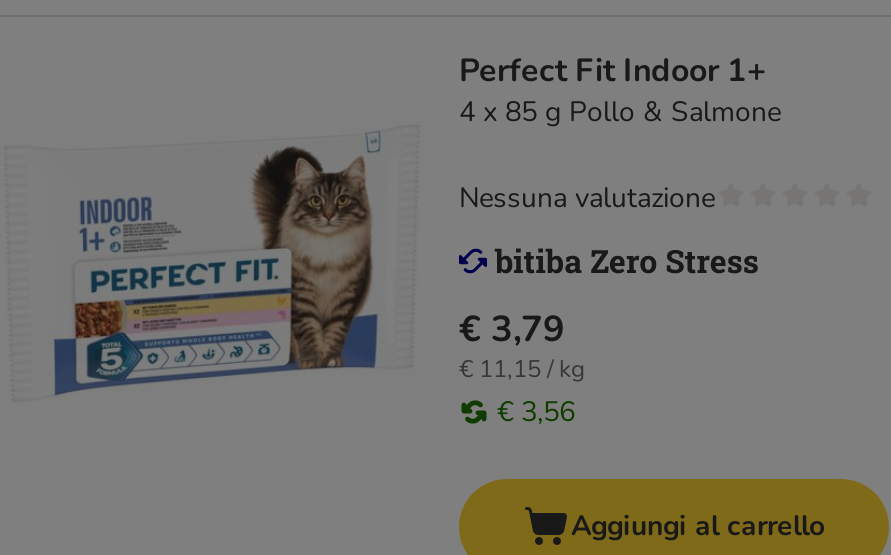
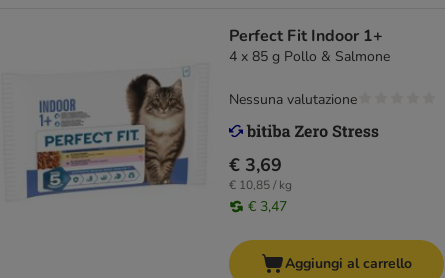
- € 3,79
+ € 3,69

- € 11,15 / kg
+ € 10,85 / kg

- € 3,56
+ € 3,47
